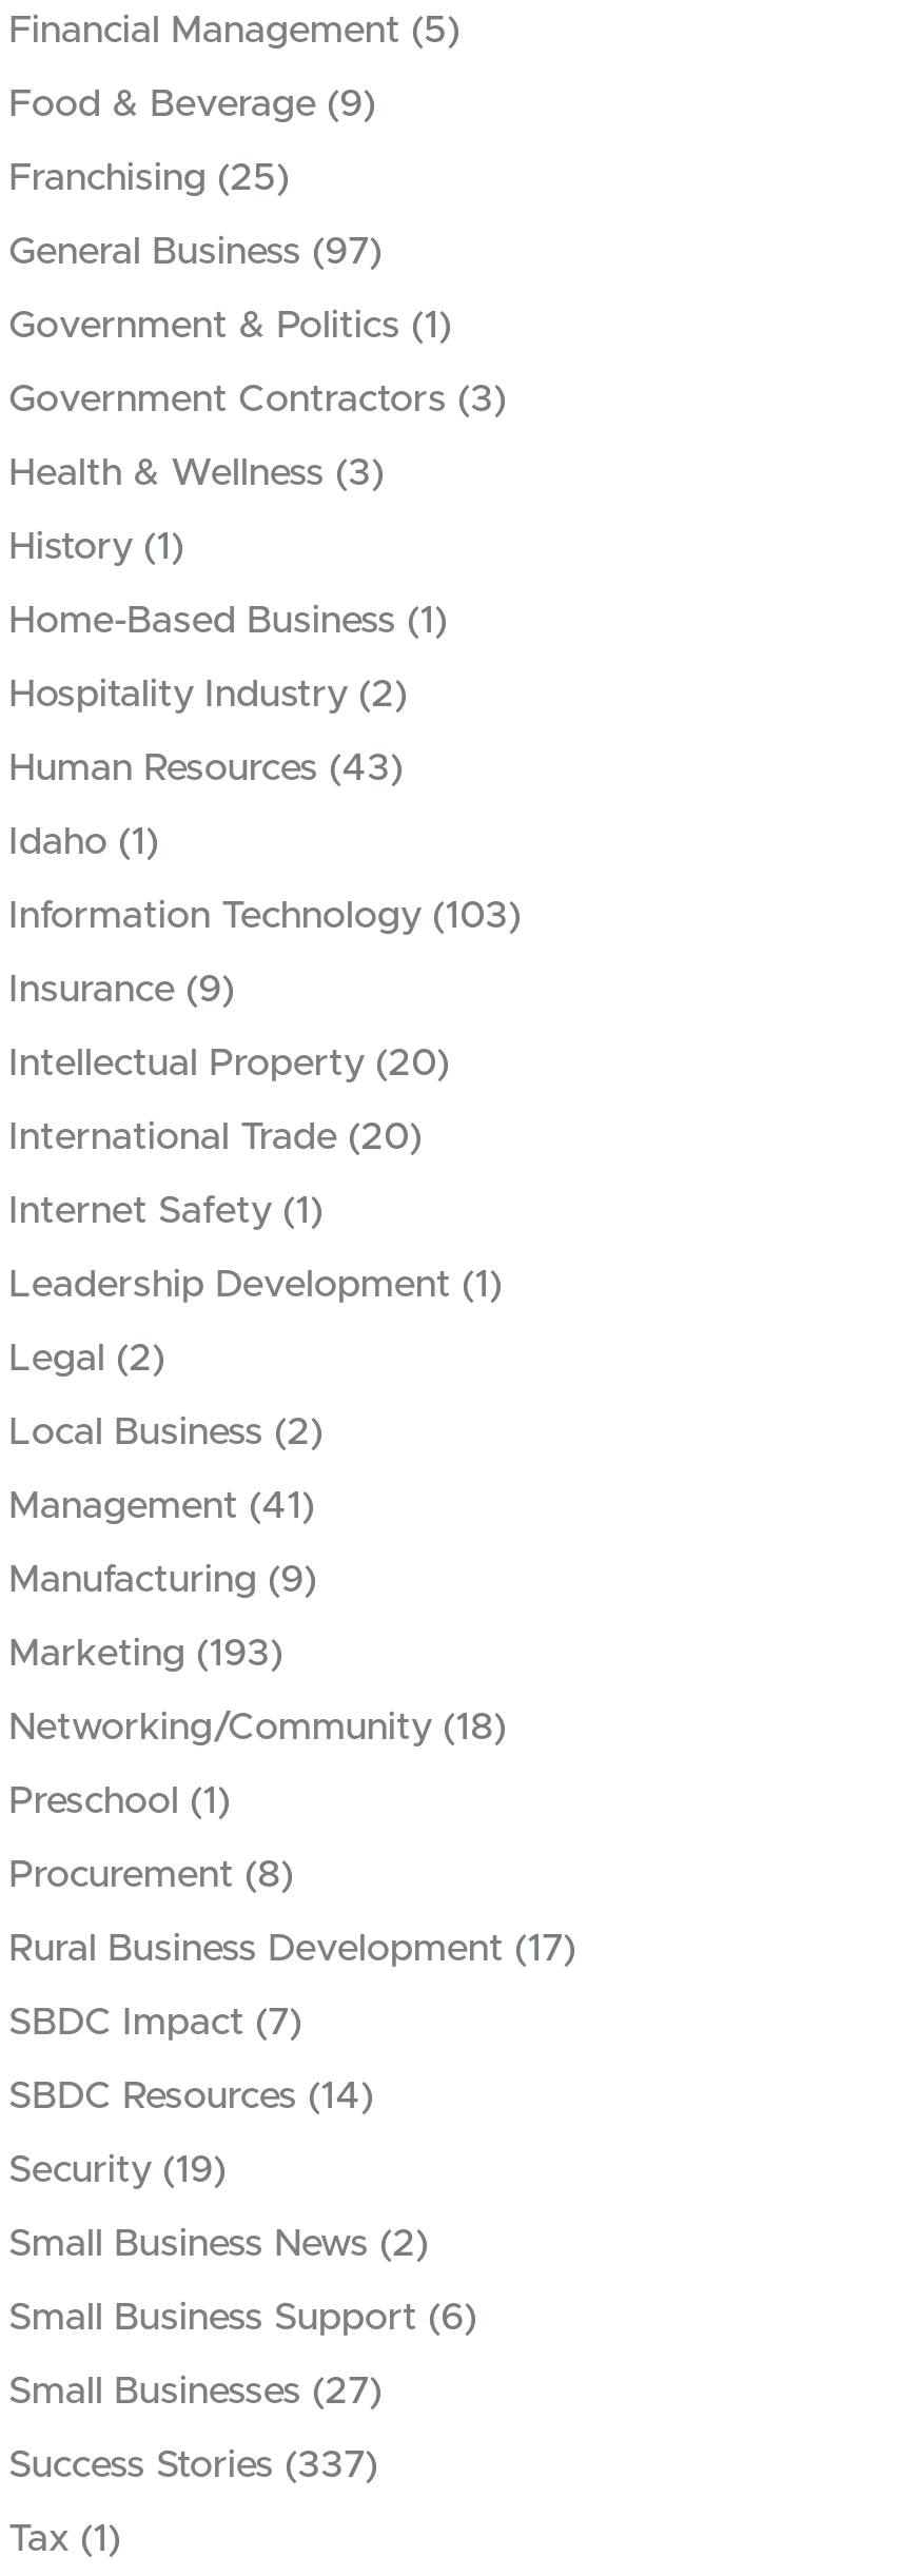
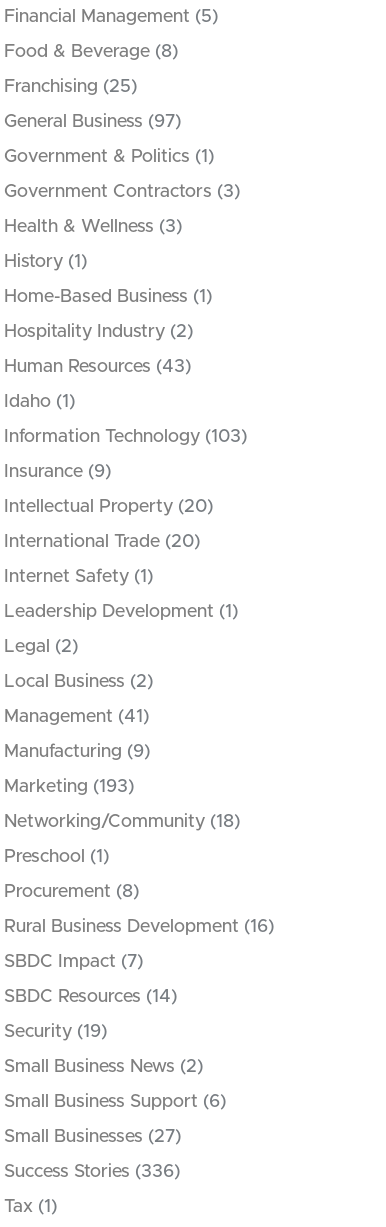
- Food & Beverage (9)
+ Food & Beverage (8)

- Rural Business Development (17)
+ Rural Business Development (16)

- Success Stories (337)
+ Success Stories (336)
